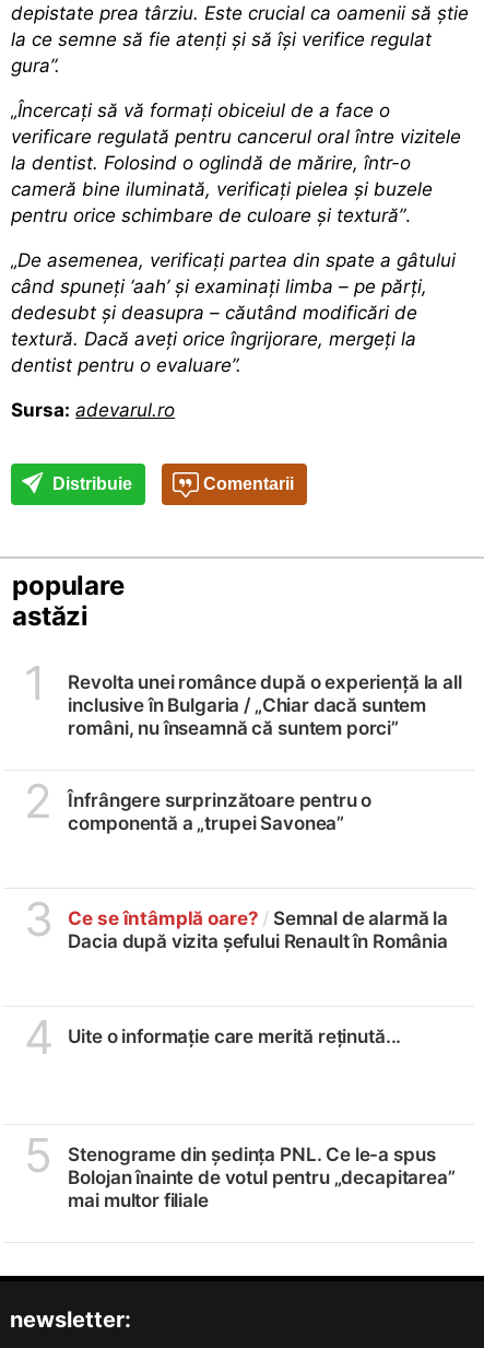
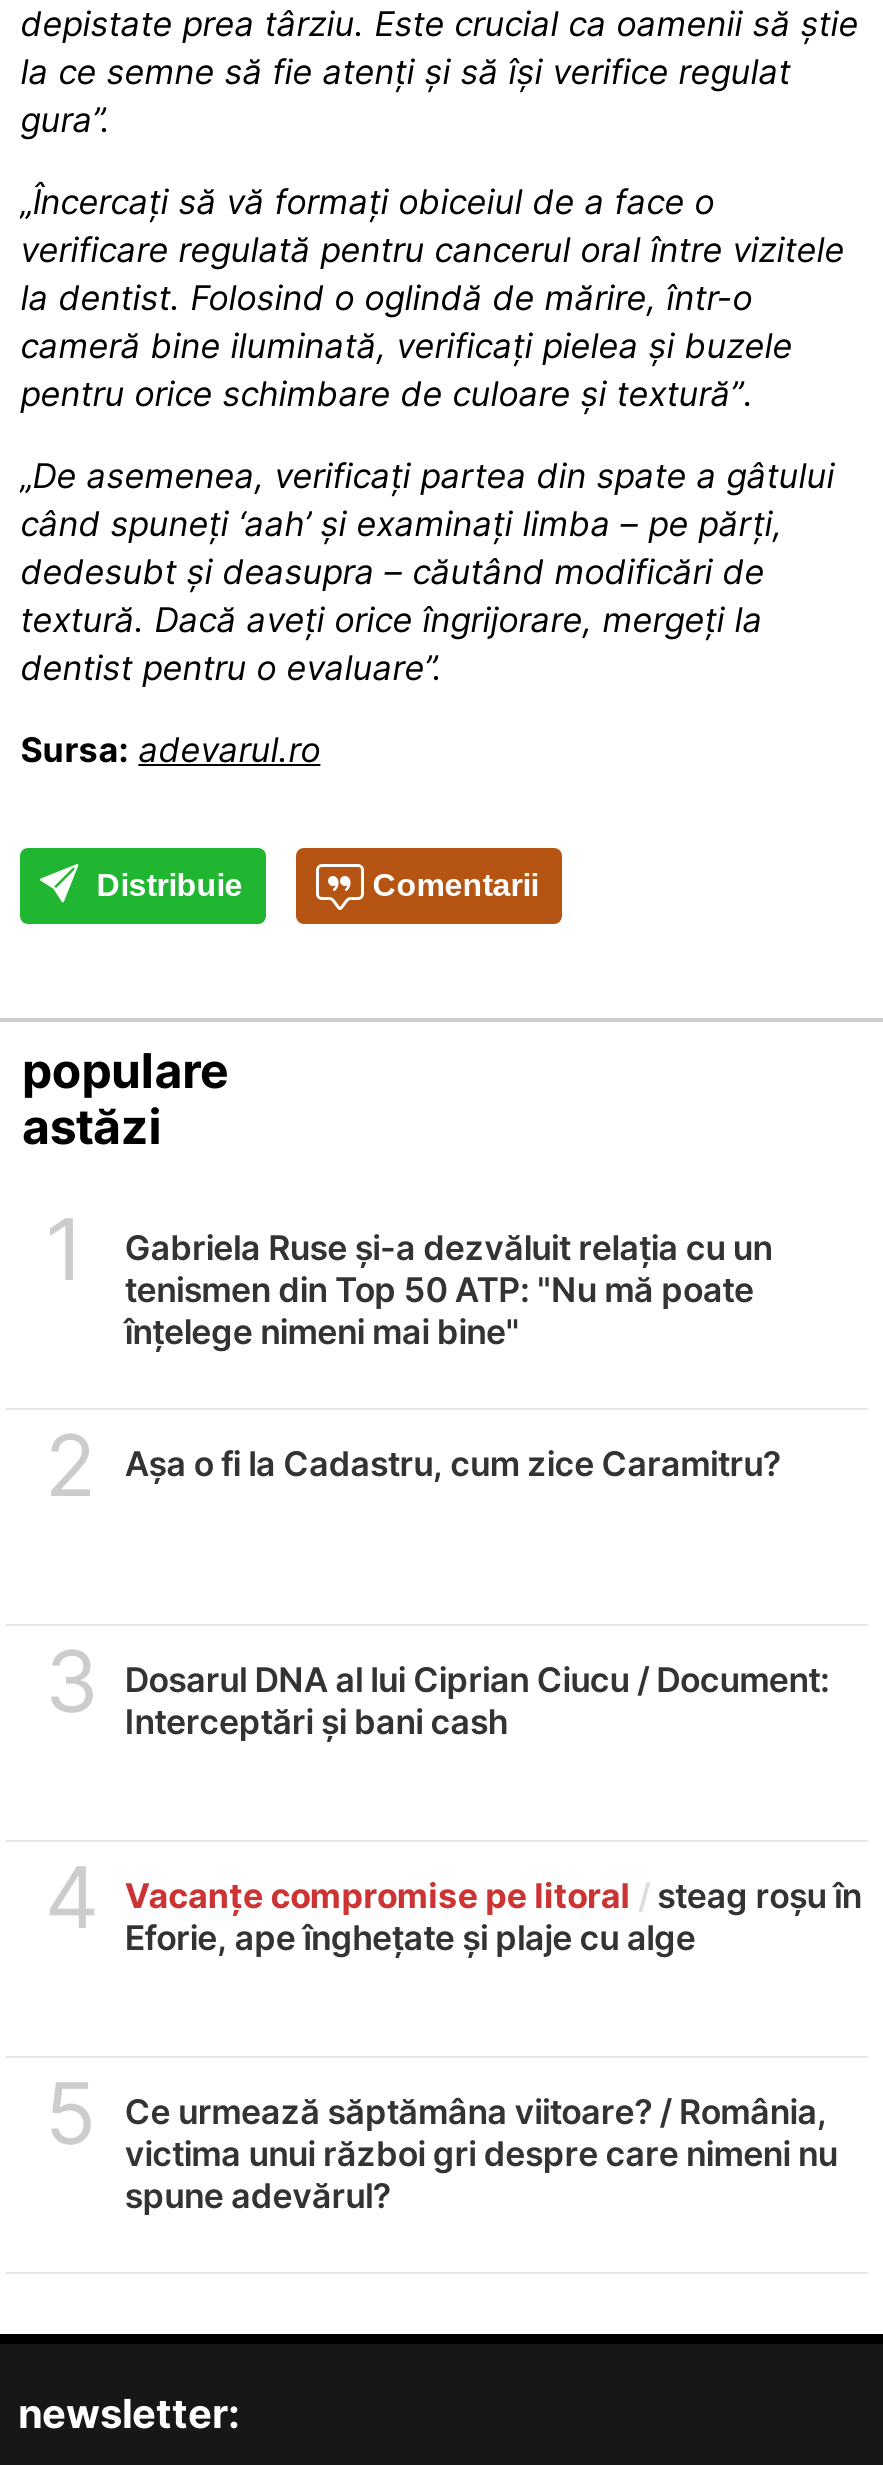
- Revolta unei românce după o experiență la all
- inclusive în Bulgaria / „Chiar dacă suntem
- români, nu înseamnă că suntem porci”
+ Gabriela Ruse și-a dezvăluit relația cu un
+ tenismen din Top 50 ATP: "Nu mă poate
+ înțelege nimeni mai bine"

- Înfrângere surprinzătoare pentru o
- componentă a „trupei Savonea”
+ Așa o fi la Cadastru, cum zice Caramitru?

- Ce se întâmplă oare? / Semnal de alarmă la
- Dacia după vizita șefului Renault în România
+ Dosarul DNA al lui Ciprian Ciucu / Document:
+ Interceptări și bani cash

- Uite o informație care merită reținută...
+ Vacanțe compromise pe litoral / steag roșu în
+ Eforie, ape înghețate și plaje cu alge

- Stenograme din ședința PNL. Ce le-a spus
- Bolojan înainte de votul pentru „decapitarea”
- mai multor filiale
+ Ce urmează săptămâna viitoare? / România,
+ victima unui război gri despre care nimeni nu
+ spune adevărul?
